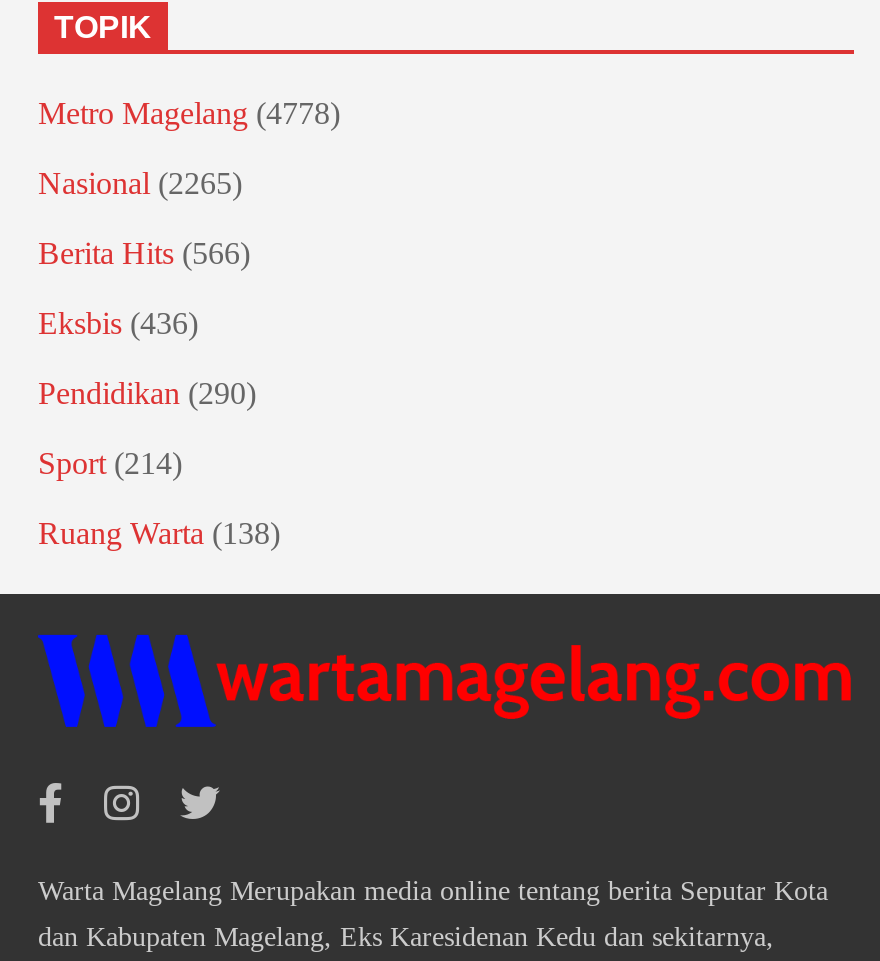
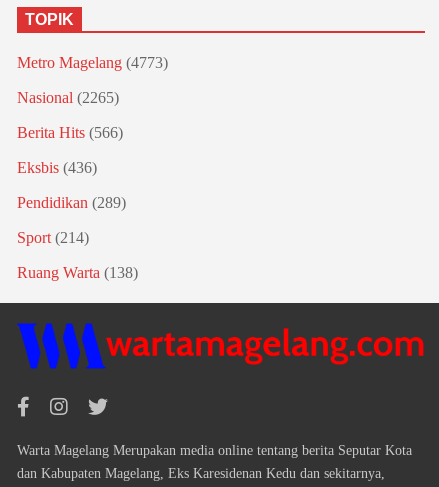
- Metro Magelang (4778)
+ Metro Magelang (4773)

- Pendidikan (290)
+ Pendidikan (289)
